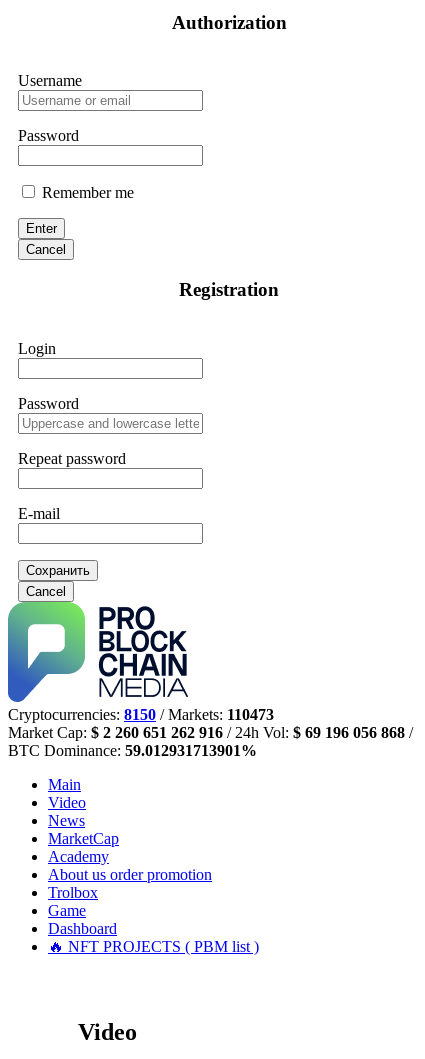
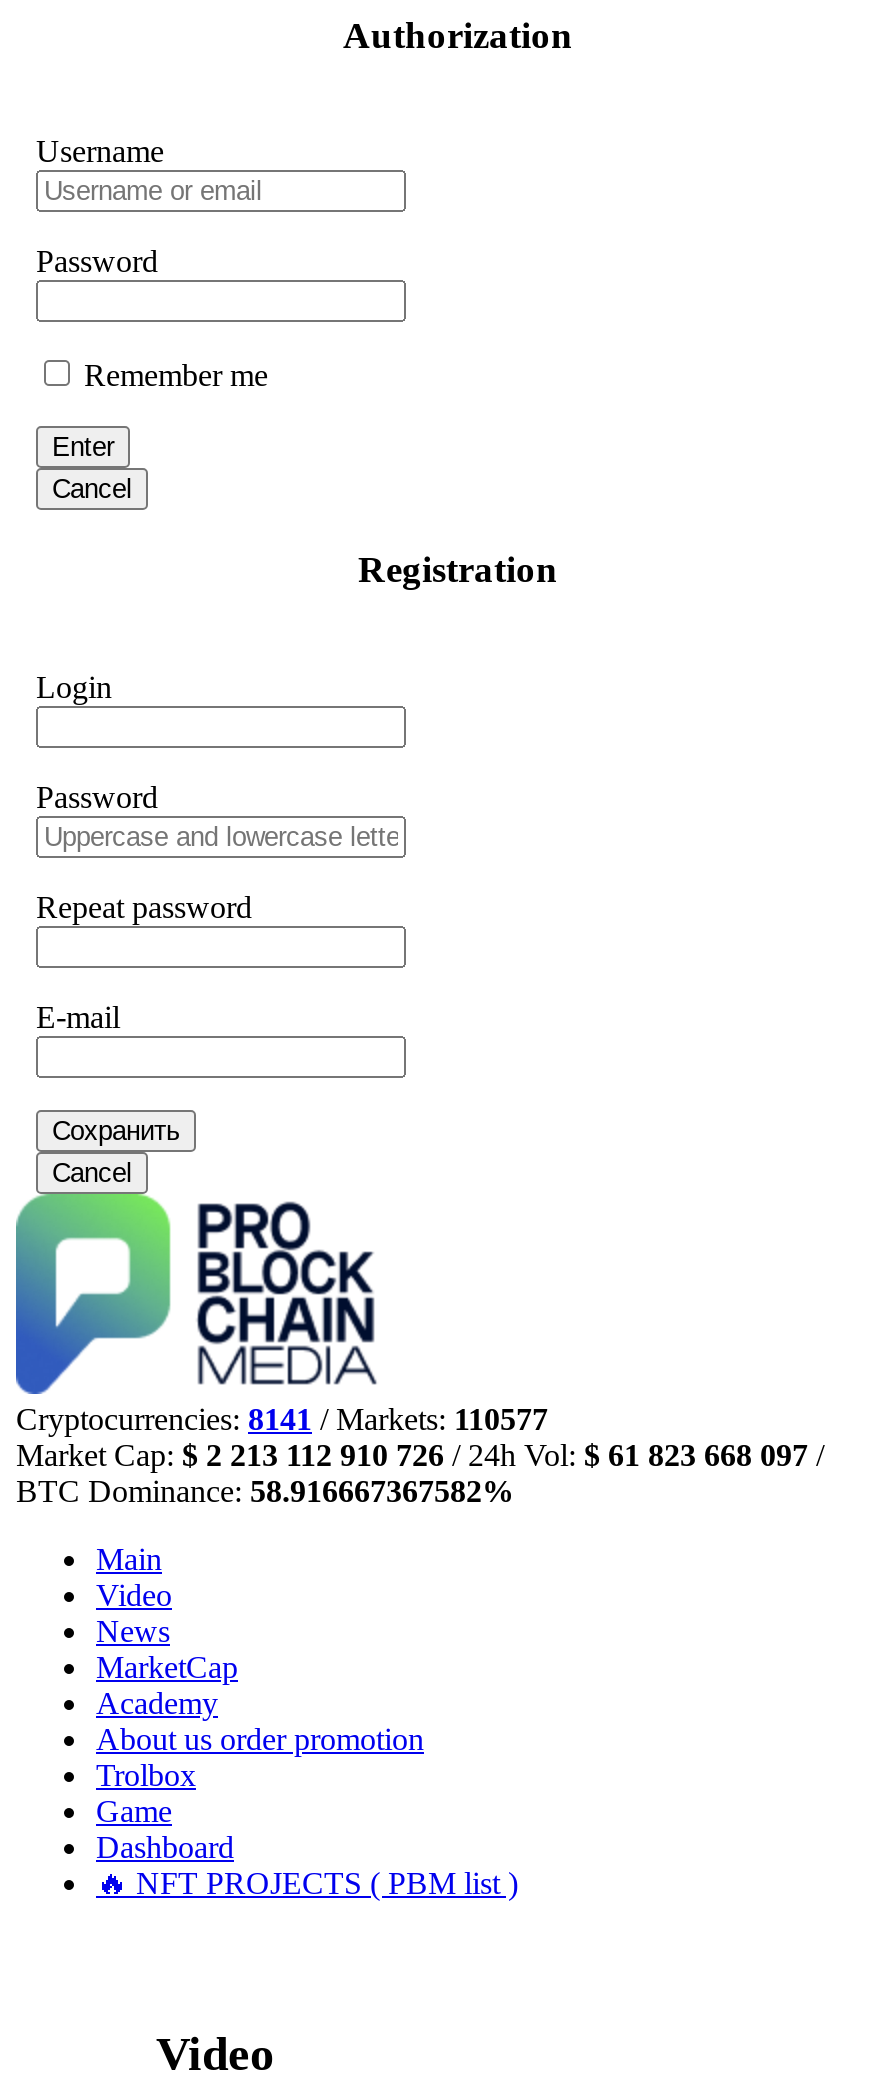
- Cryptocurrencies: 8150 / Markets: 110473
+ Cryptocurrencies: 8141 / Markets: 110577

- Market Cap: $ 2 260 651 262 916 / 24h Vol: $ 69 196 056 868 /
+ Market Cap: $ 2 213 112 910 726 / 24h Vol: $ 61 823 668 097 /

- BTC Dominance: 59.012931713901%
+ BTC Dominance: 58.916667367582%
